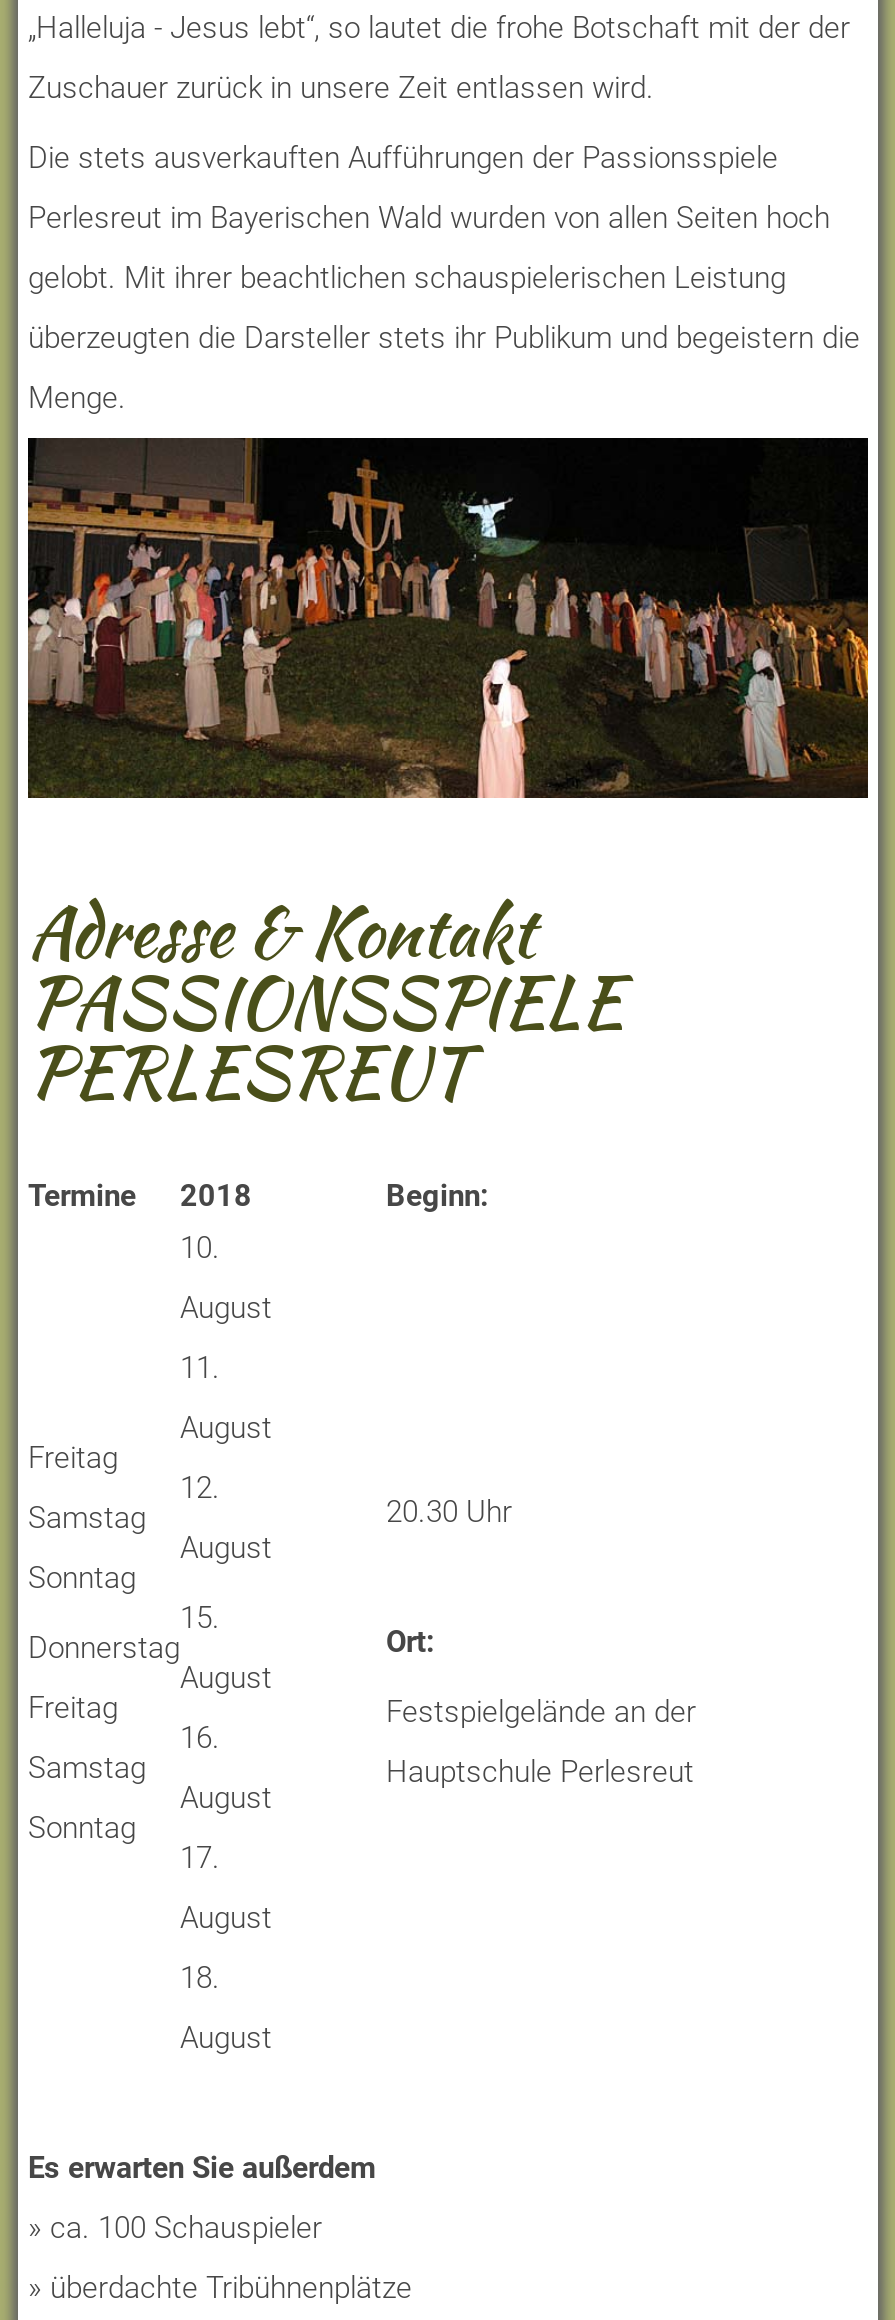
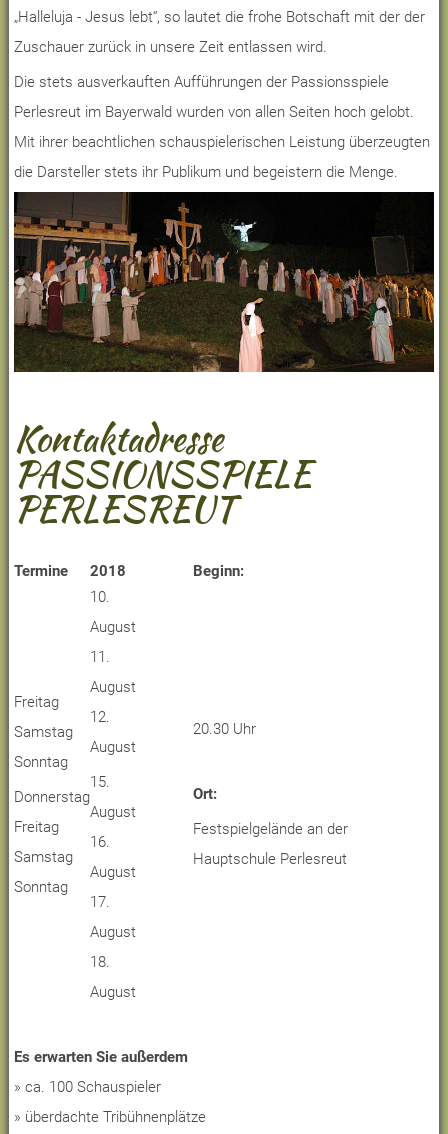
- Perlesreut im Bayerischen Wald wurden von allen Seiten hoch
- gelobt. Mit ihrer beachtlichen schauspielerischen Leistung
- überzeugten die Darsteller stets ihr Publikum und begeistern die
- Menge.
+ Perlesreut im Bayerwald wurden von allen Seiten hoch gelobt.
+ Mit ihrer beachtlichen schauspielerischen Leistung überzeugten
+ die Darsteller stets ihr Publikum und begeistern die Menge.

- Adresse & Kontakt
+ Kontaktadresse
